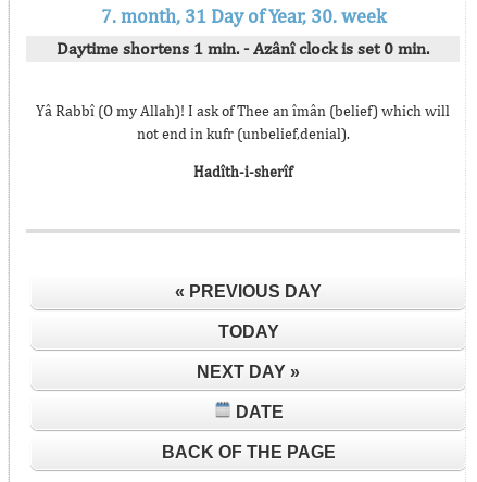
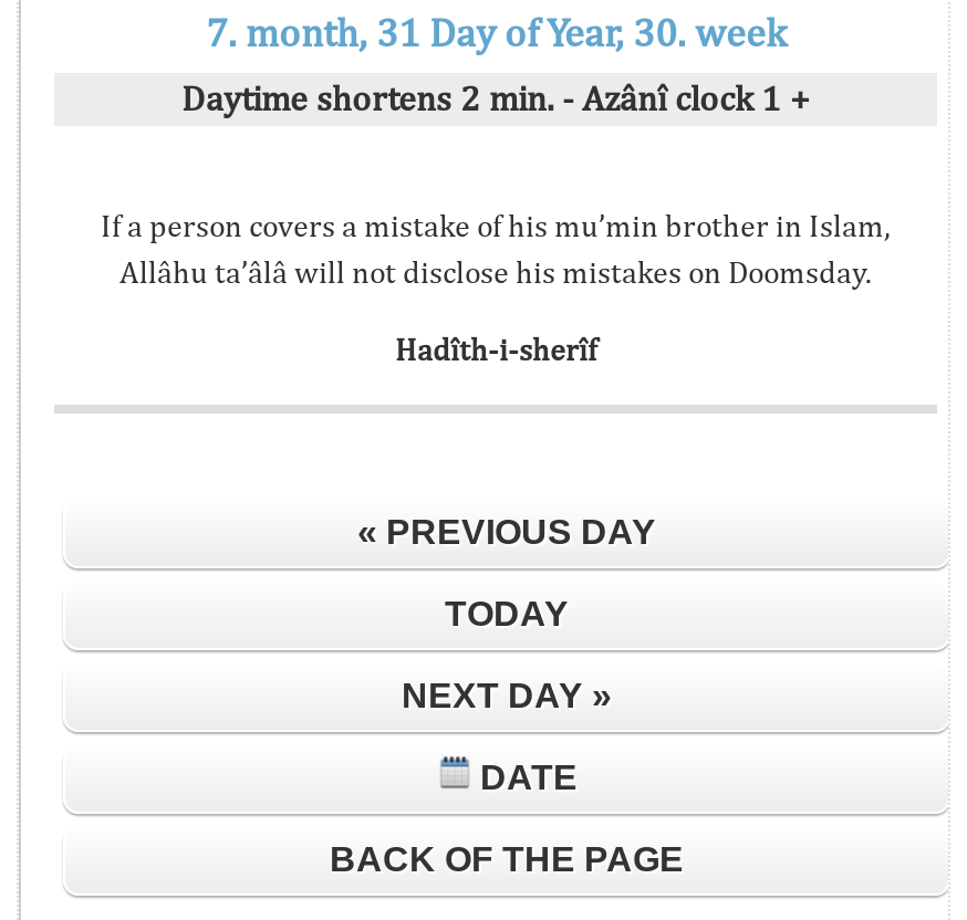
- Daytime shortens 1 min. - Azânî clock is set 0 min.
+ Daytime shortens 2 min. - Azânî clock 1 +

- Yâ Rabbî (O my Allah)! I ask of Thee an îmân (belief) which will
- not end in kufr (unbelief,denial).
+ If a person covers a mistake of his mu’min brother in Islam,
+ Allâhu ta’âlâ will not disclose his mistakes on Doomsday.
